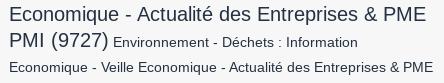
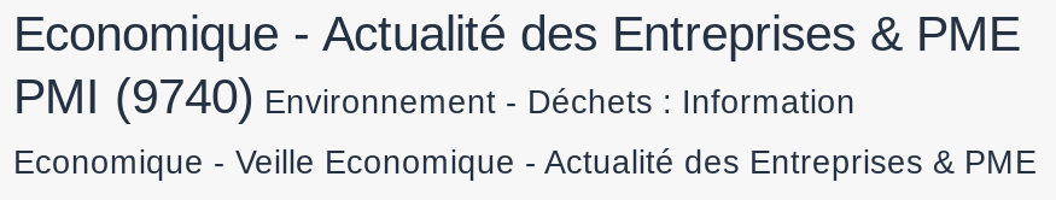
- PMI (9727) Environnement - Déchets : Information
+ PMI (9740) Environnement - Déchets : Information
